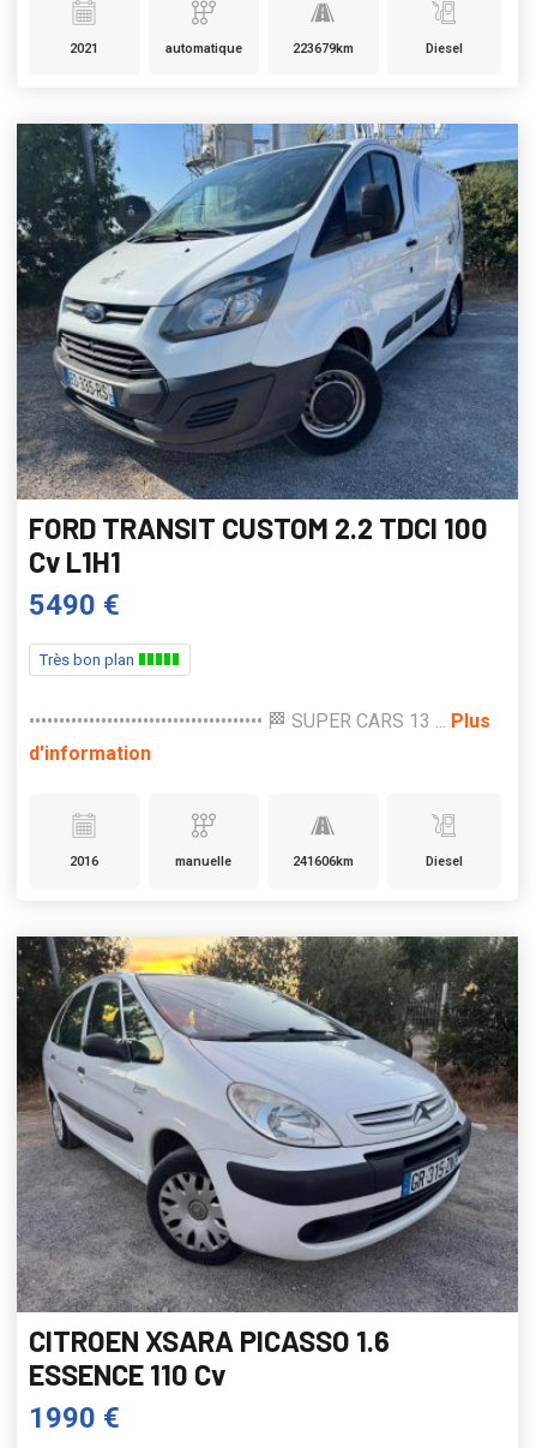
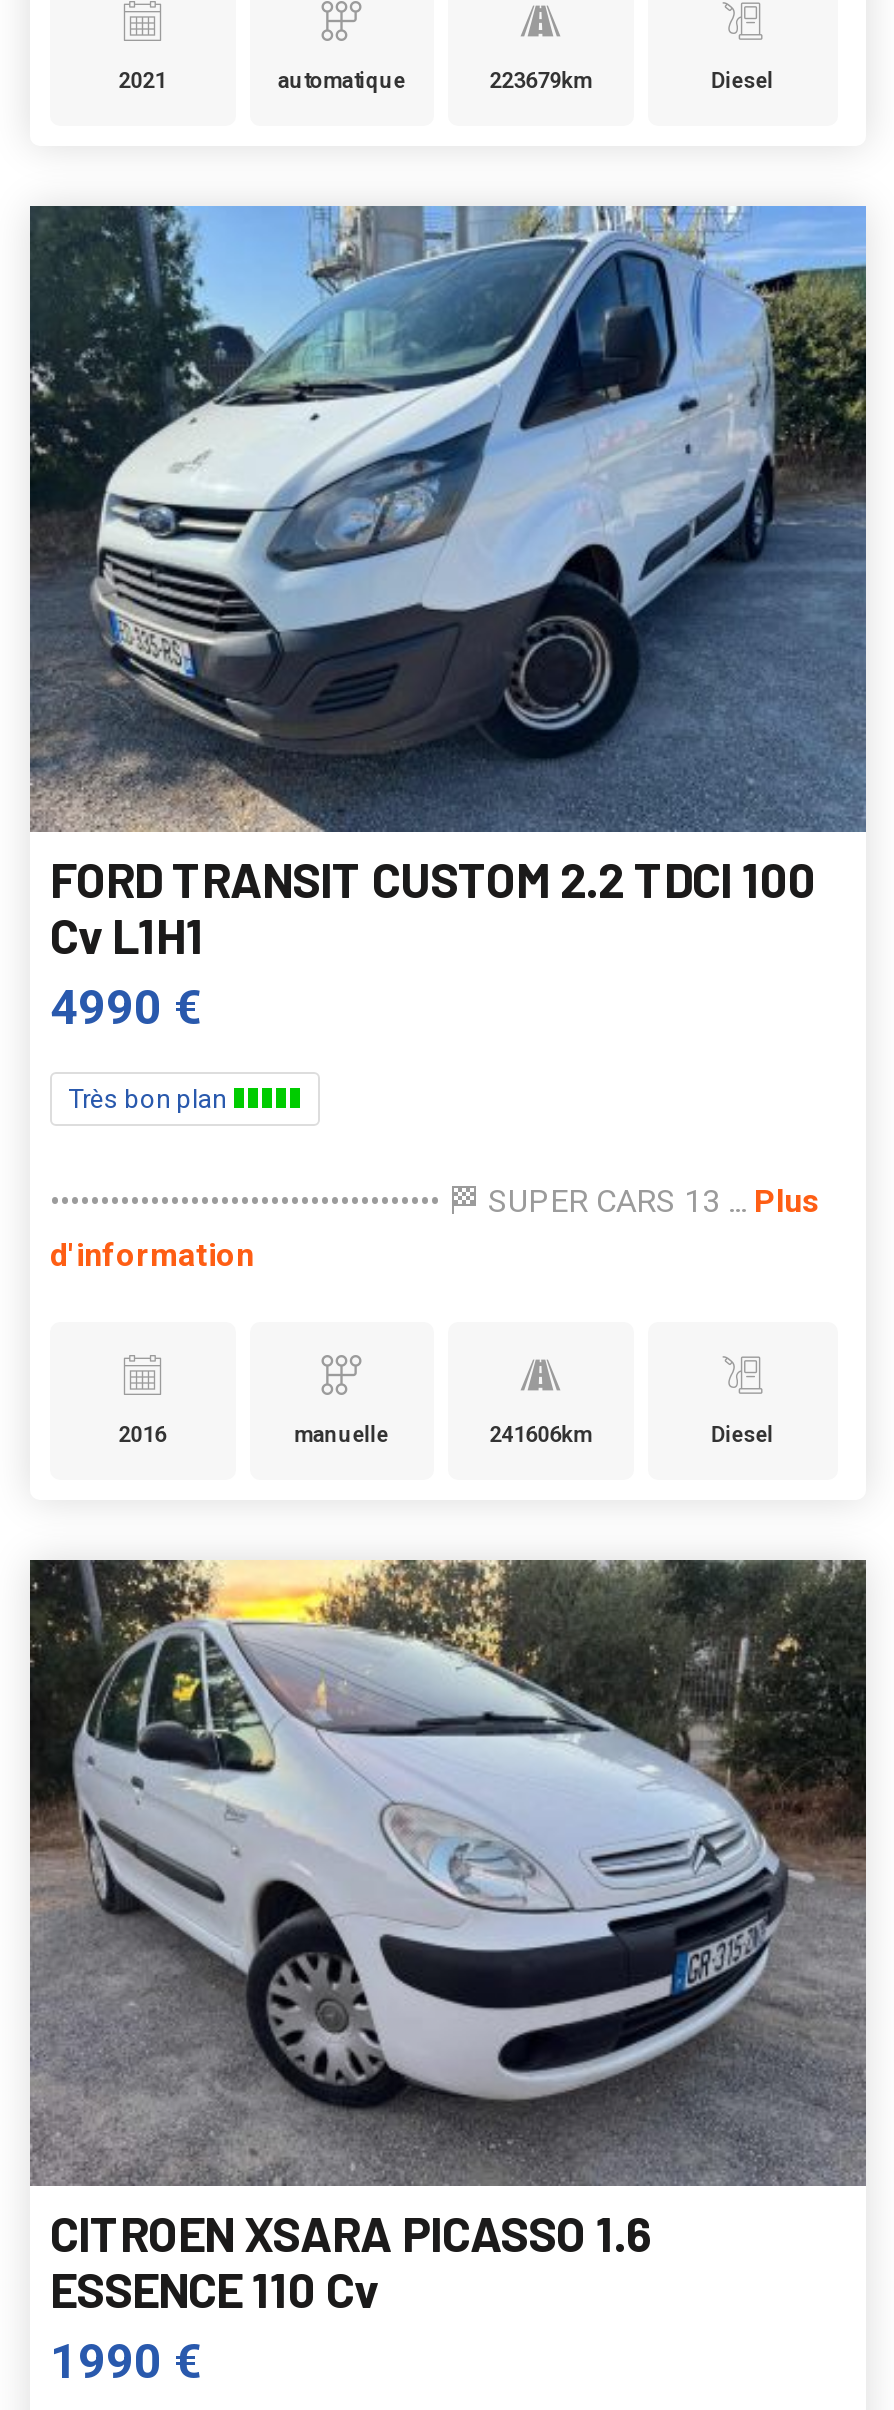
- 5490 €
+ 4990 €
